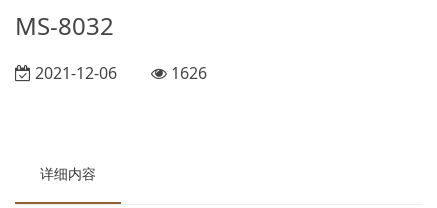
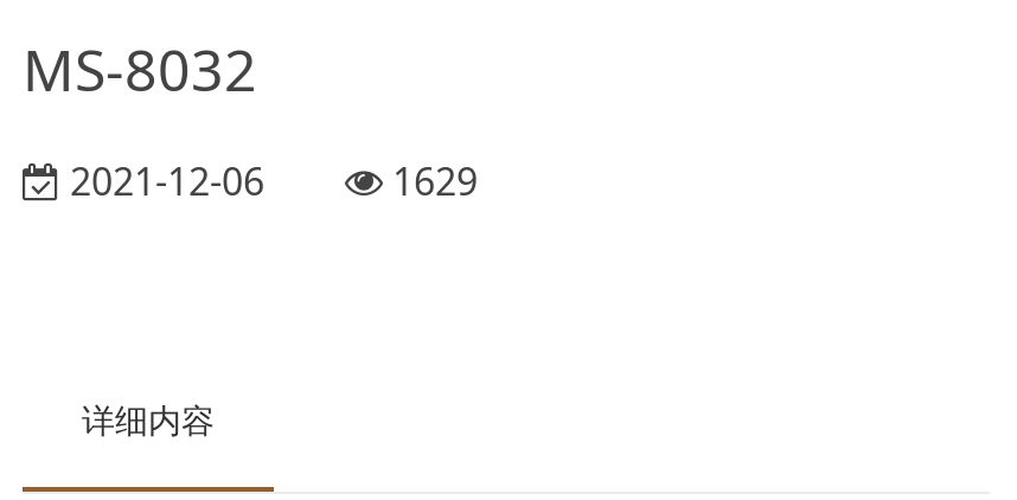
- 1626
+ 1629
